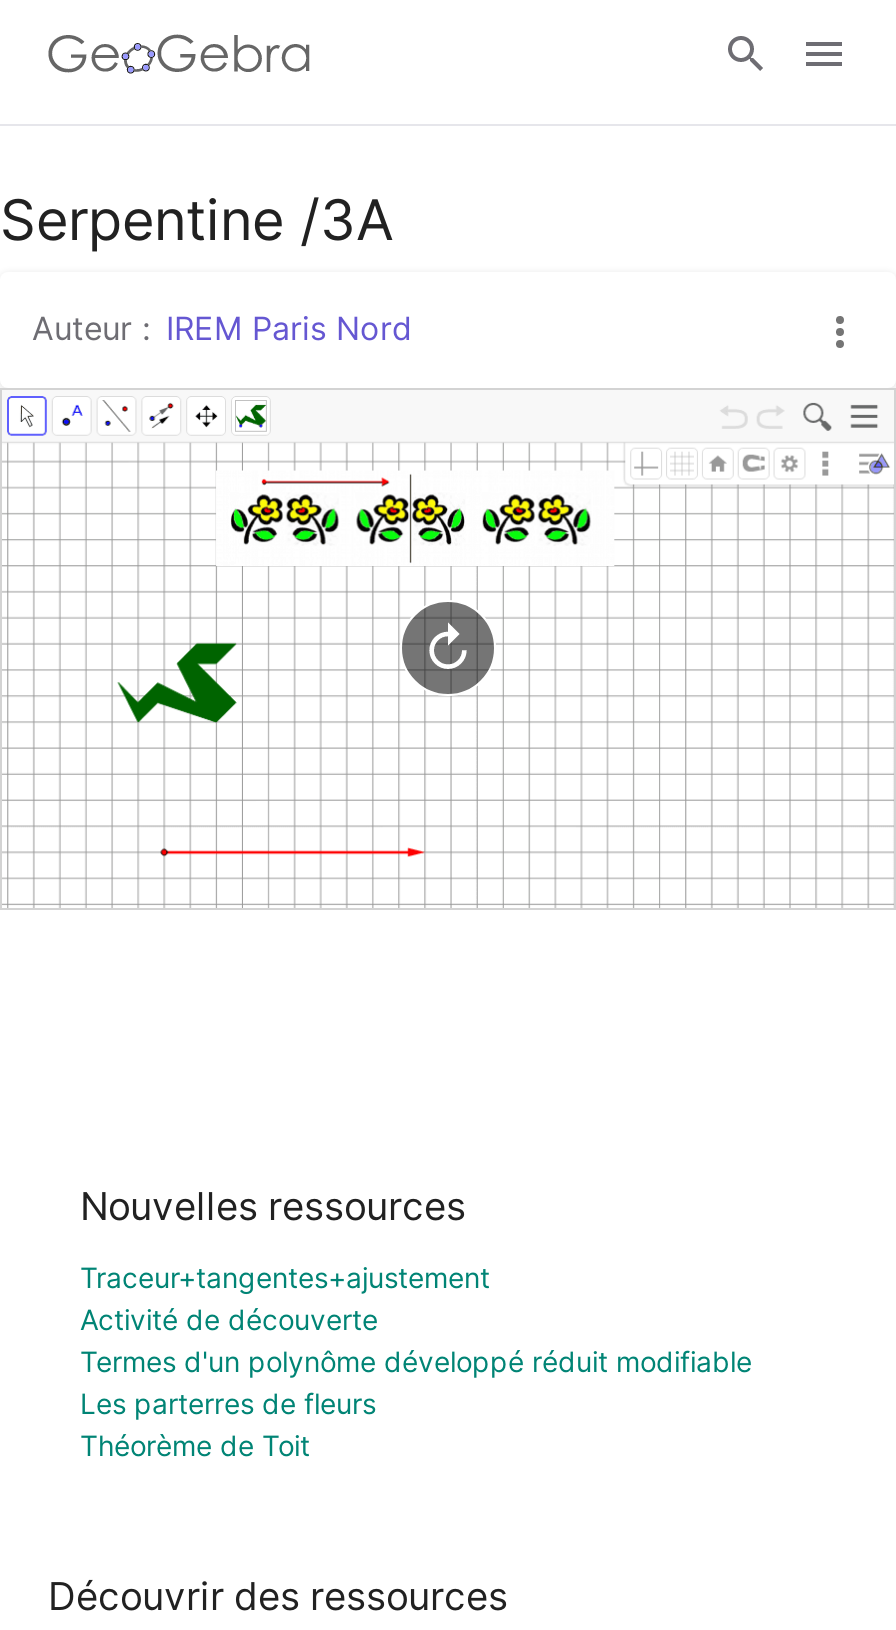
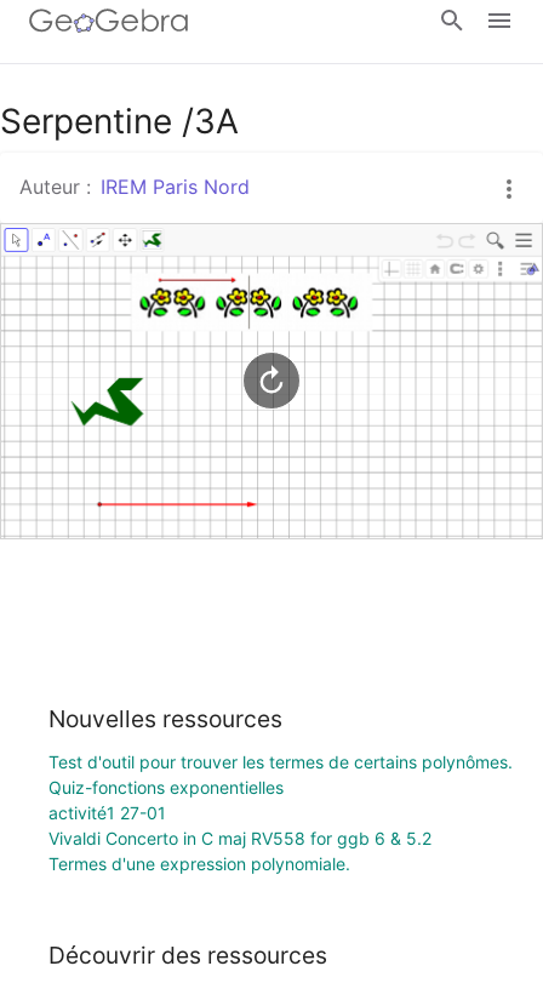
- Traceur+tangentes+ajustement
- Activité de découverte
- Termes d'un polynôme développé réduit modifiable
- Les parterres de fleurs
- Théorème de Toit
+ Test d'outil pour trouver les termes de certains polynômes.
+ Quiz-fonctions exponentielles
+ activité1 27-01
+ Vivaldi Concerto in C maj RV558 for ggb 6 & 5.2
+ Termes d'une expression polynomiale.
